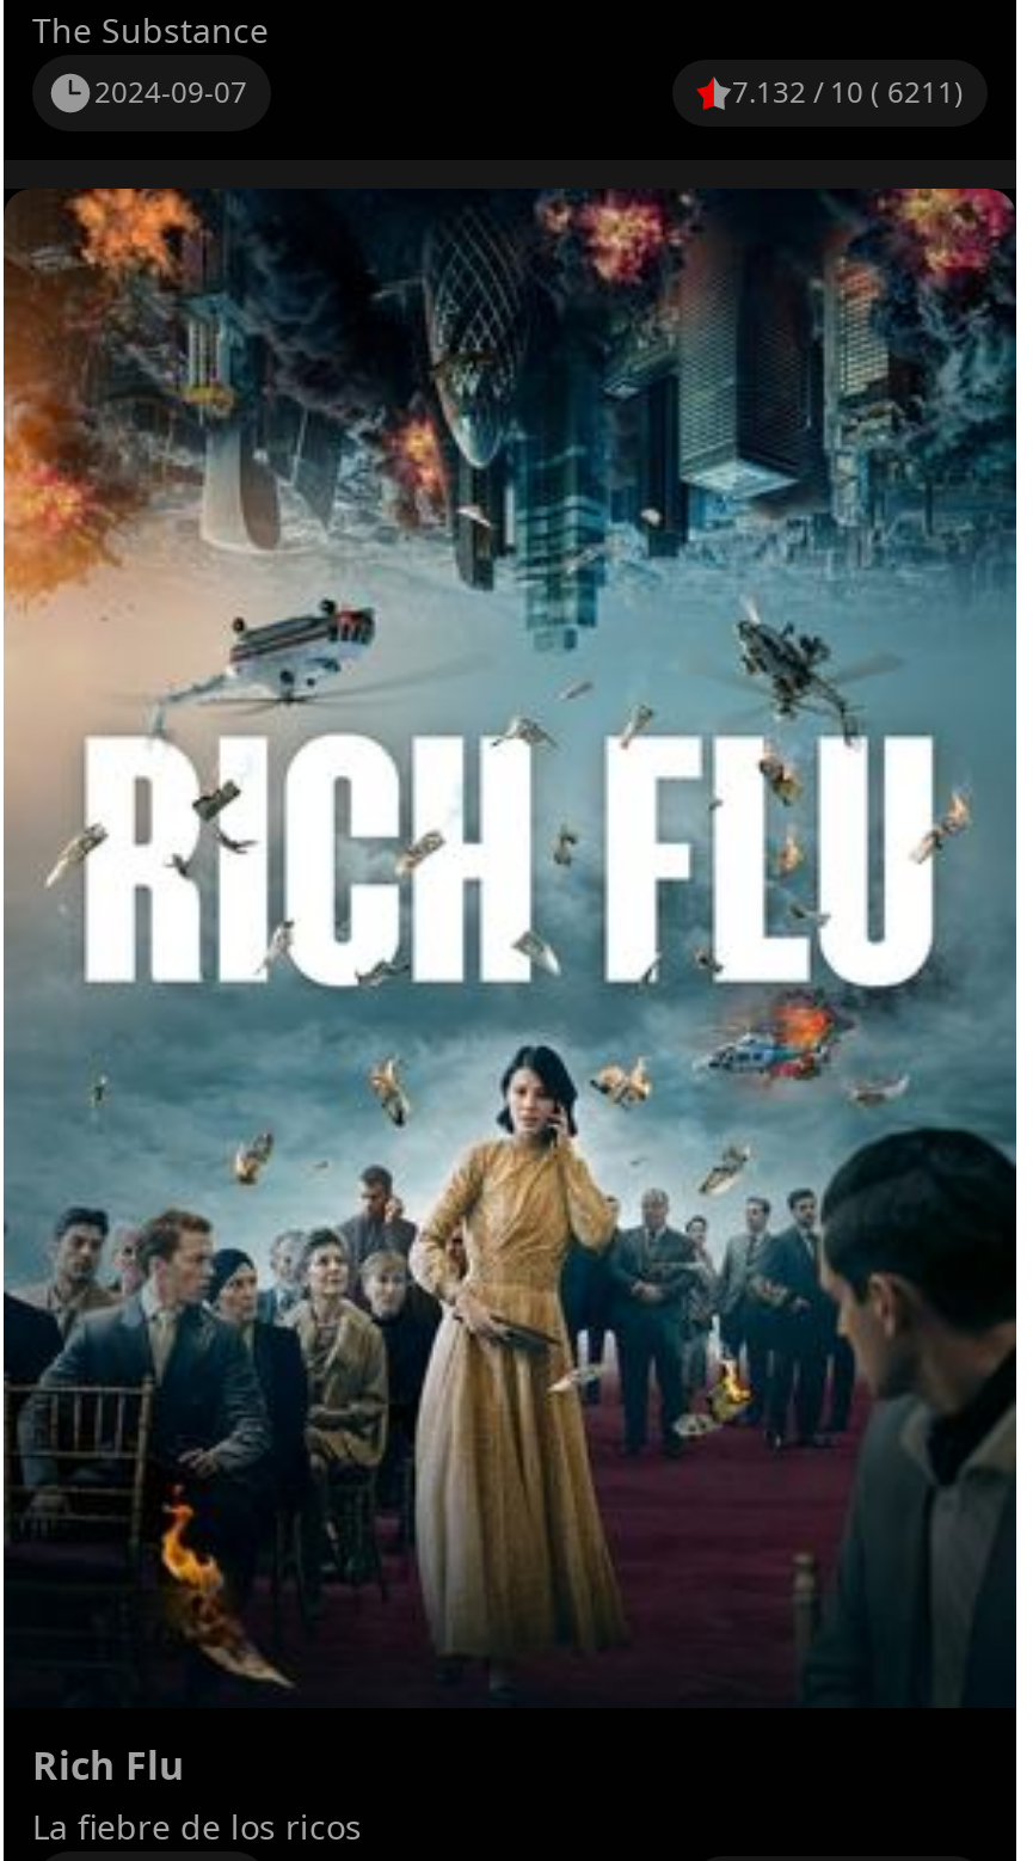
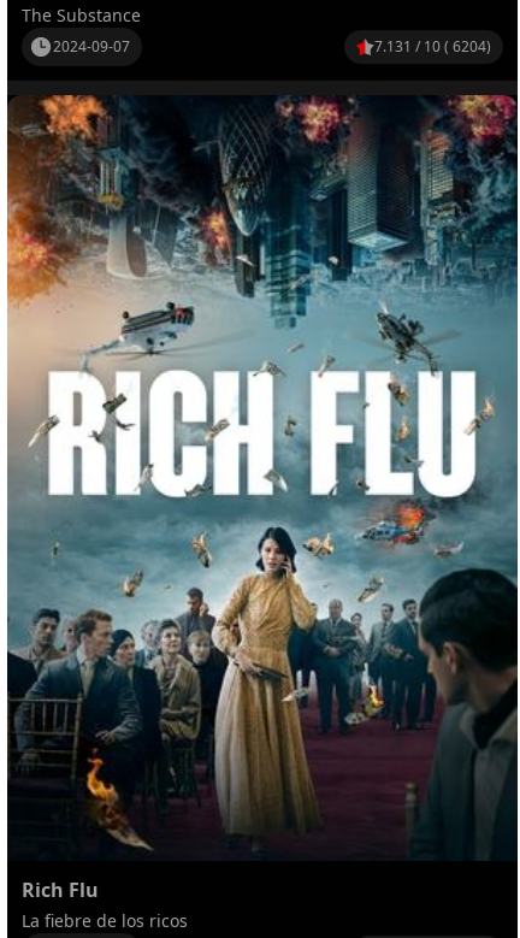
- 7.132 / 10 ( 6211)
+ 7.131 / 10 ( 6204)
